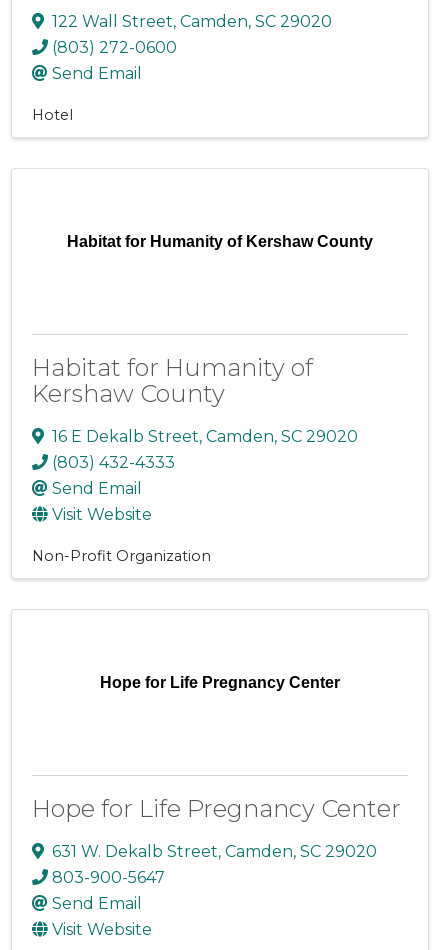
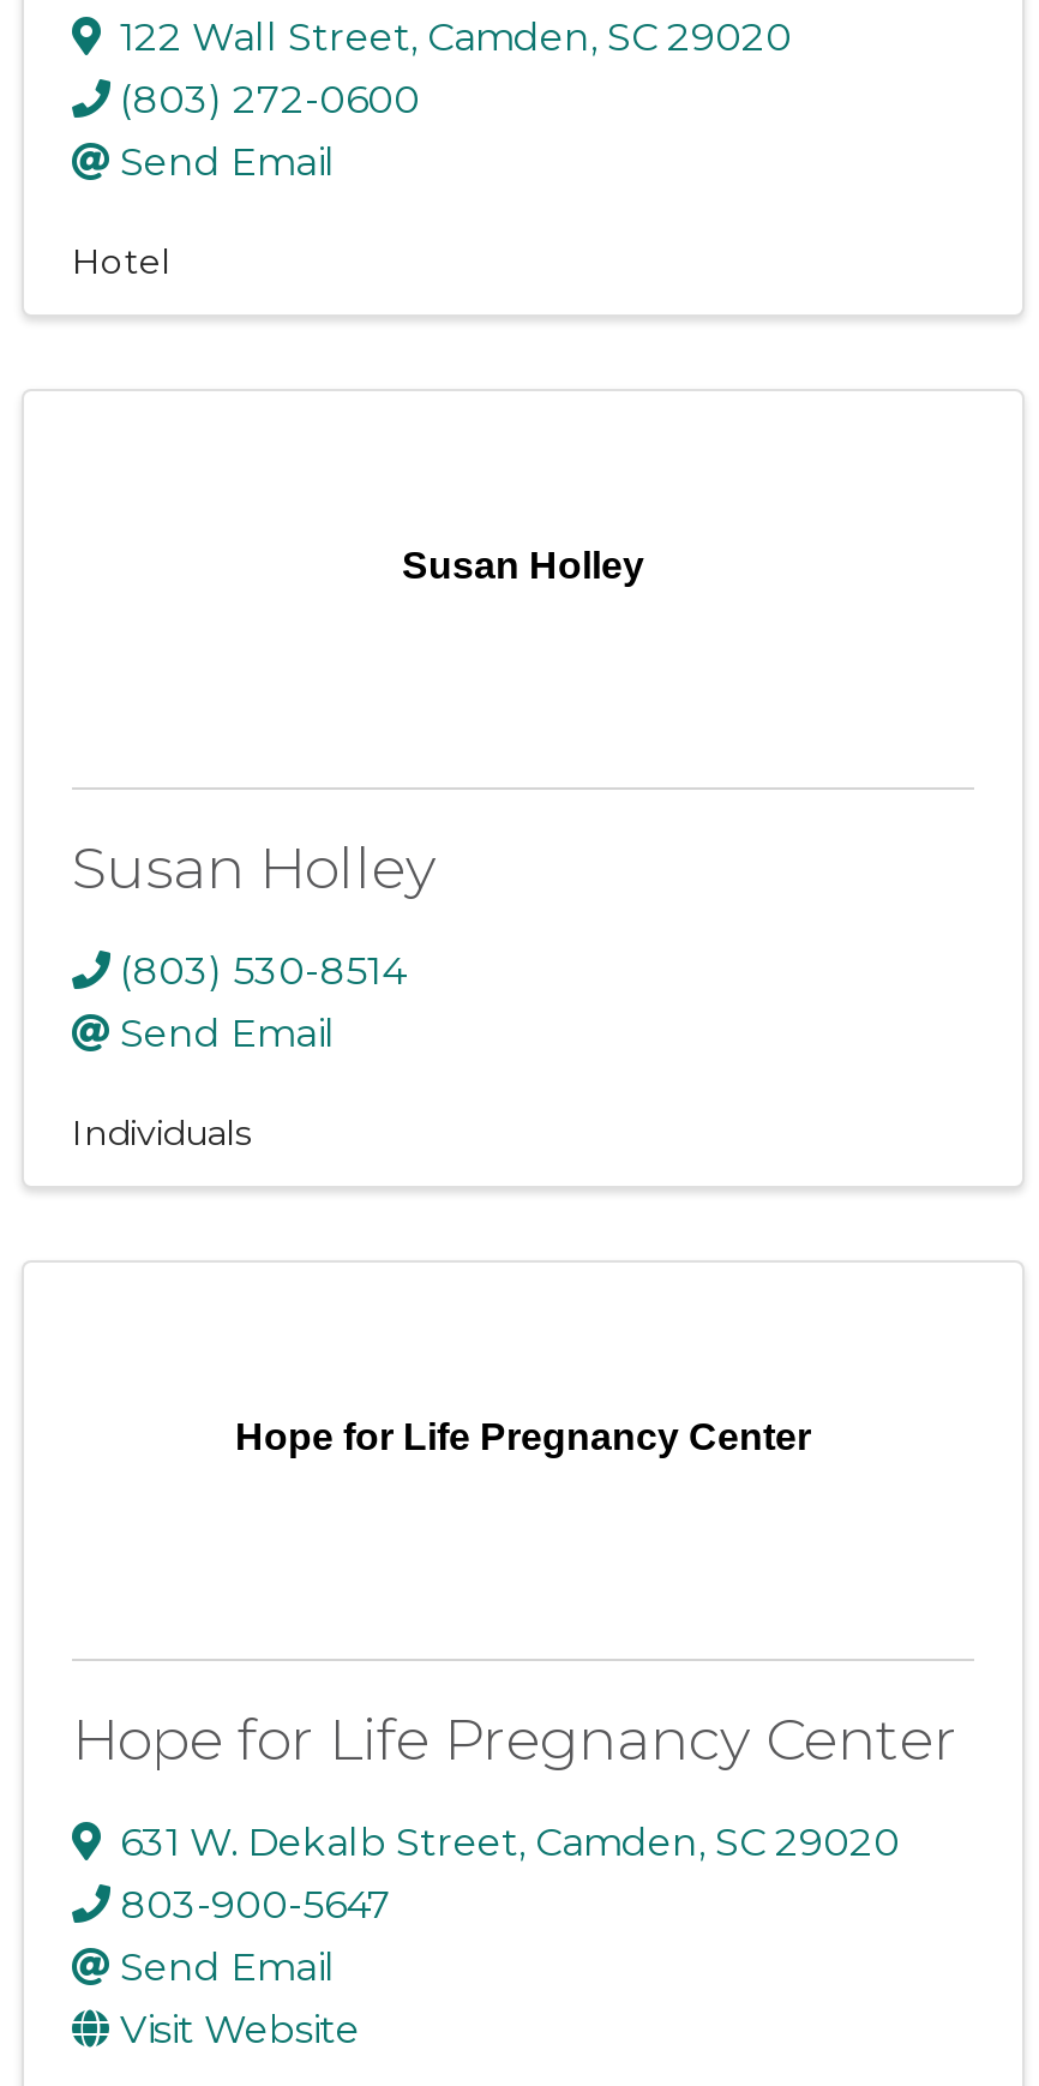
- Habitat for Humanity of Kershaw County
+ Susan Holley

- Habitat for Humanity of
- Kershaw County
+ Susan Holley

- 16 E Dekalb Street, Camden, SC 29020
- (803) 432-4333
+ (803) 530-8514

- Visit Website
- Non-Profit Organization
+ Individuals
